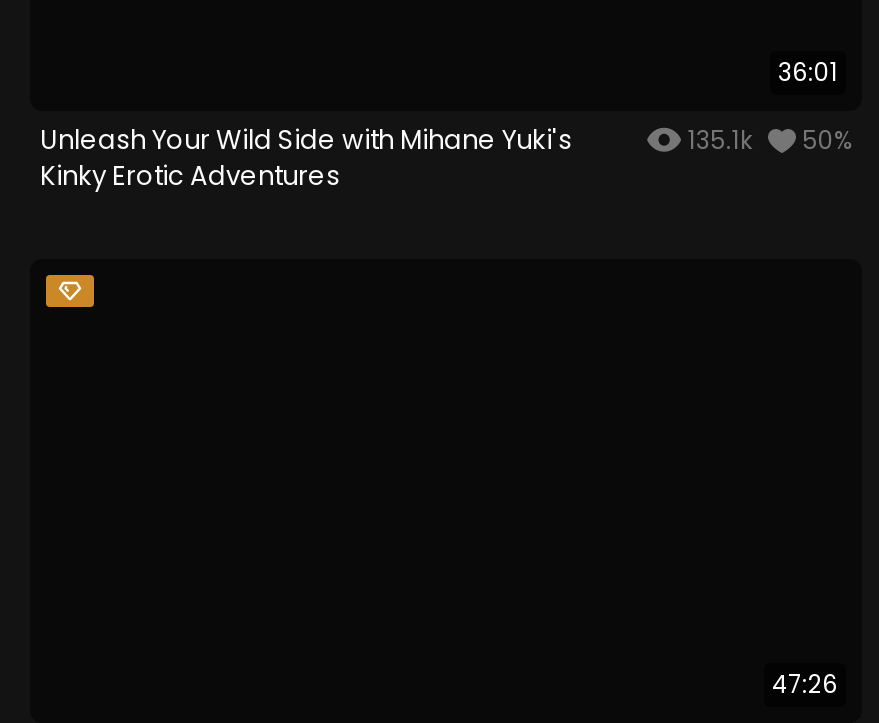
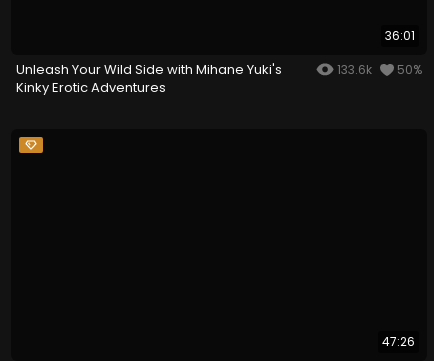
- 135.1k 50%
+ 133.6k 50%
